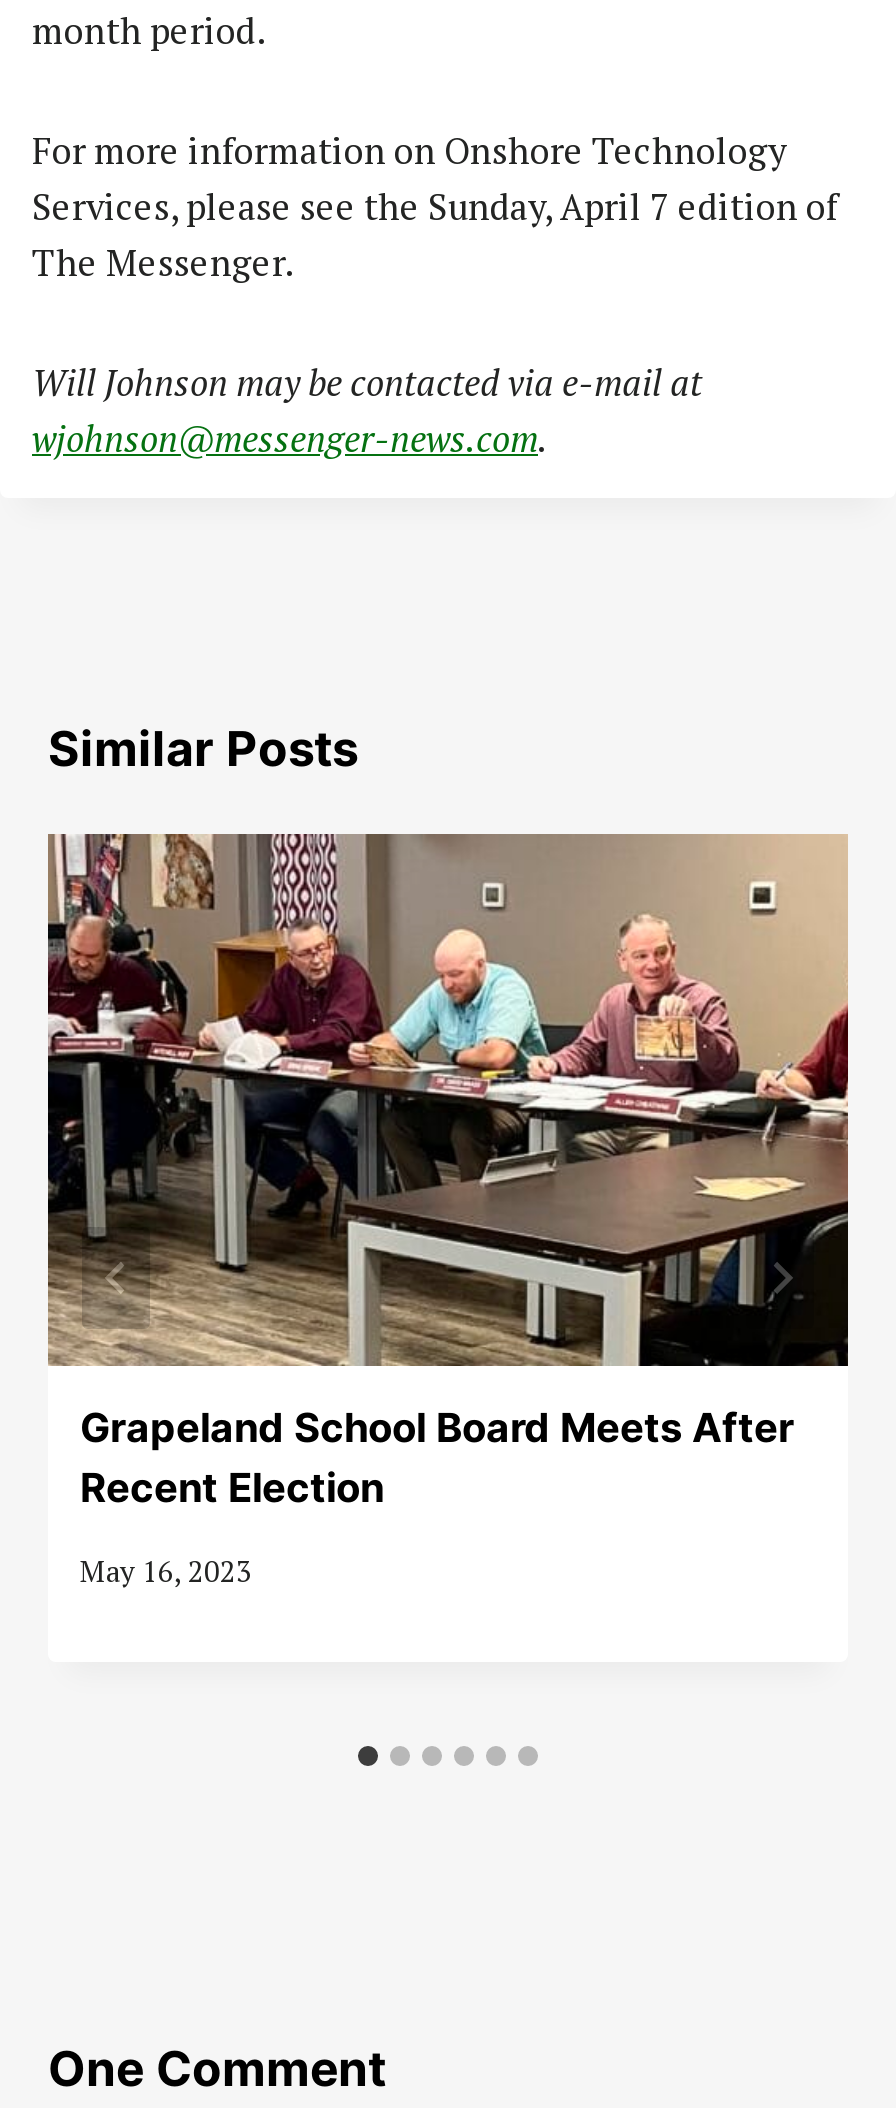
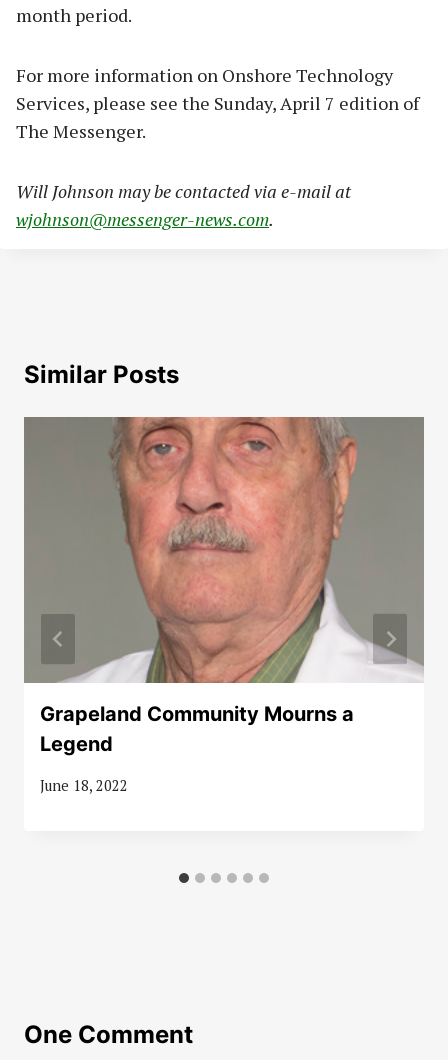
- [image]
- Grapeland School Board Meets After
- Recent Election
+ [image]
+ Grapeland Community Mourns a
+ Legend

- May 16, 2023
+ June 18, 2022
